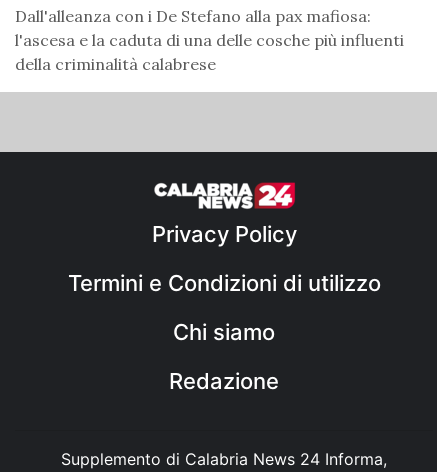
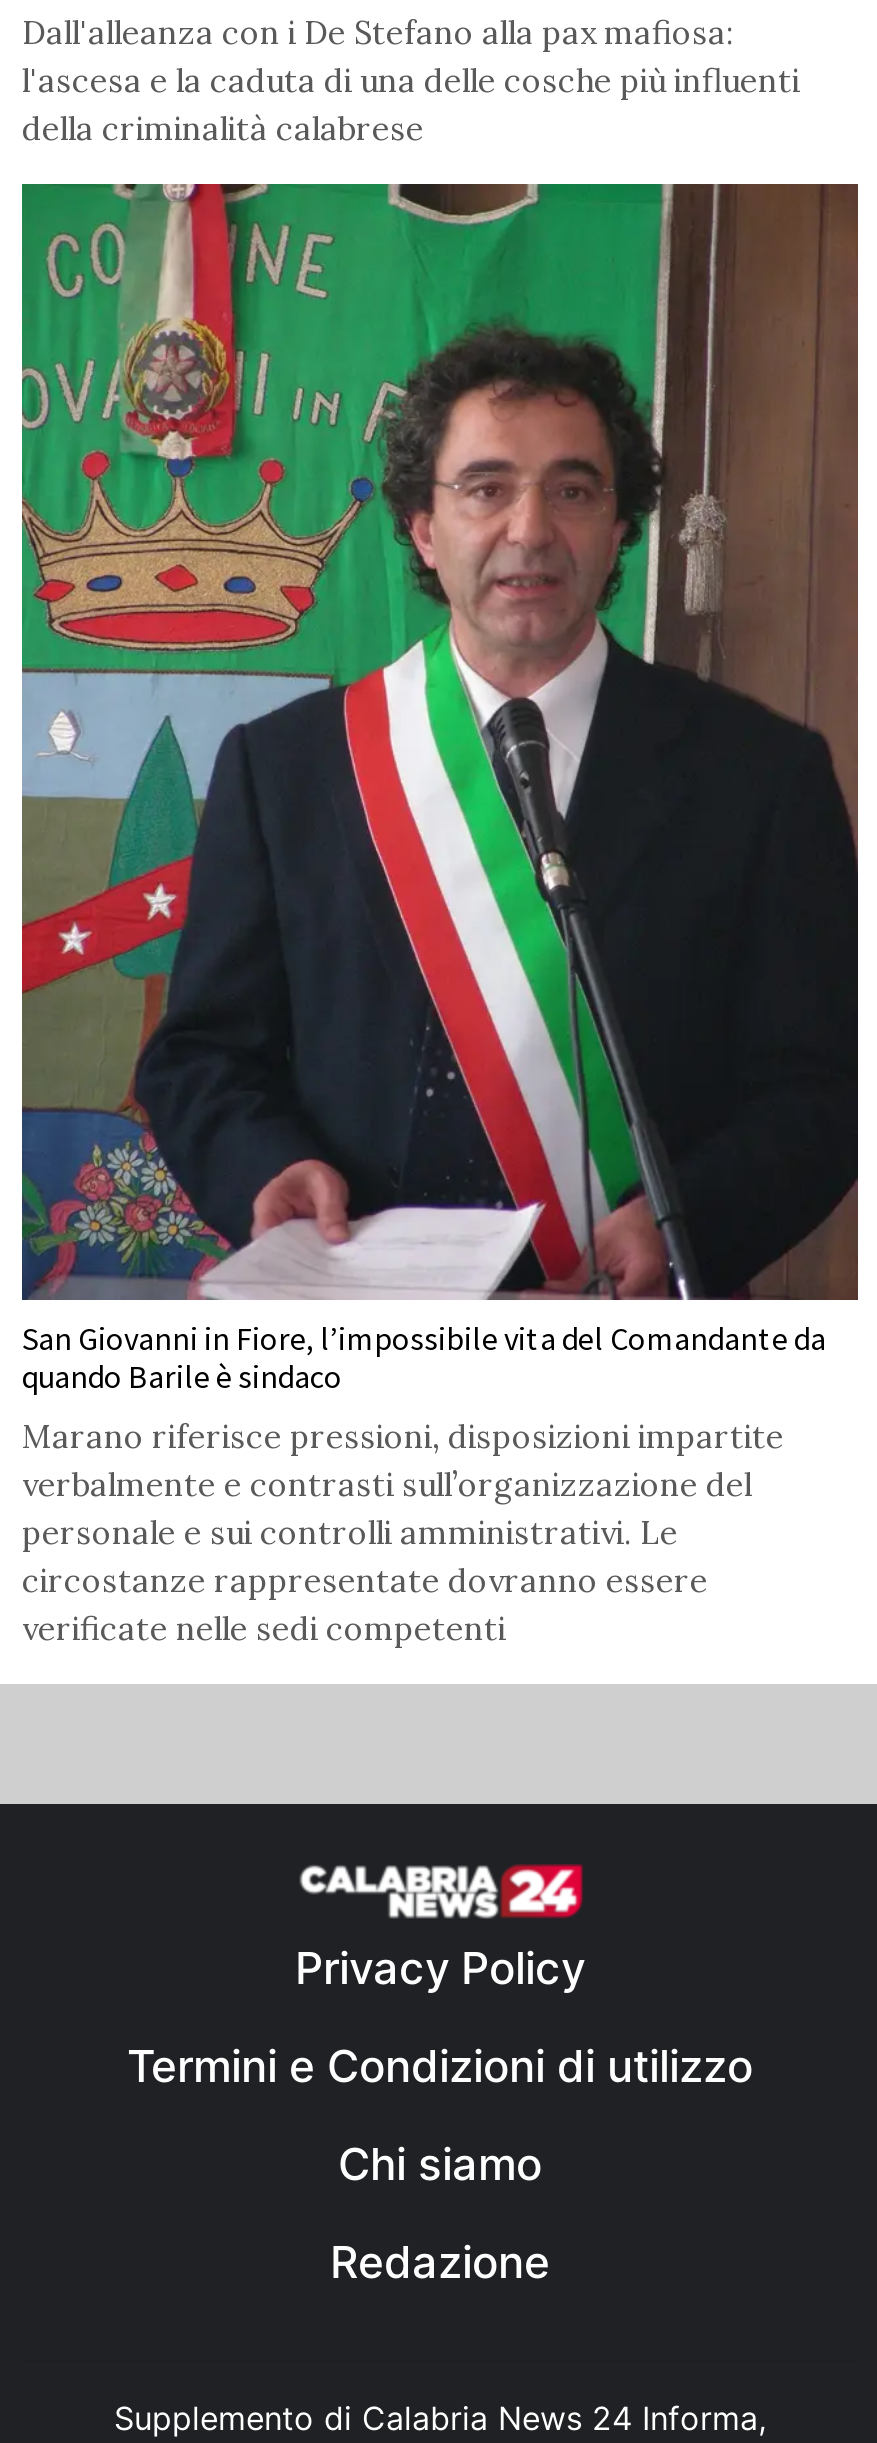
+ [image]
+ San Giovanni in Fiore, l’impossibile vita del Comandante da
+ quando Barile è sindaco
+ Marano riferisce pressioni, disposizioni impartite
+ verbalmente e contrasti sull’organizzazione del
+ personale e sui controlli amministrativi. Le
+ circostanze rappresentate dovranno essere
+ verificate nelle sedi competenti
